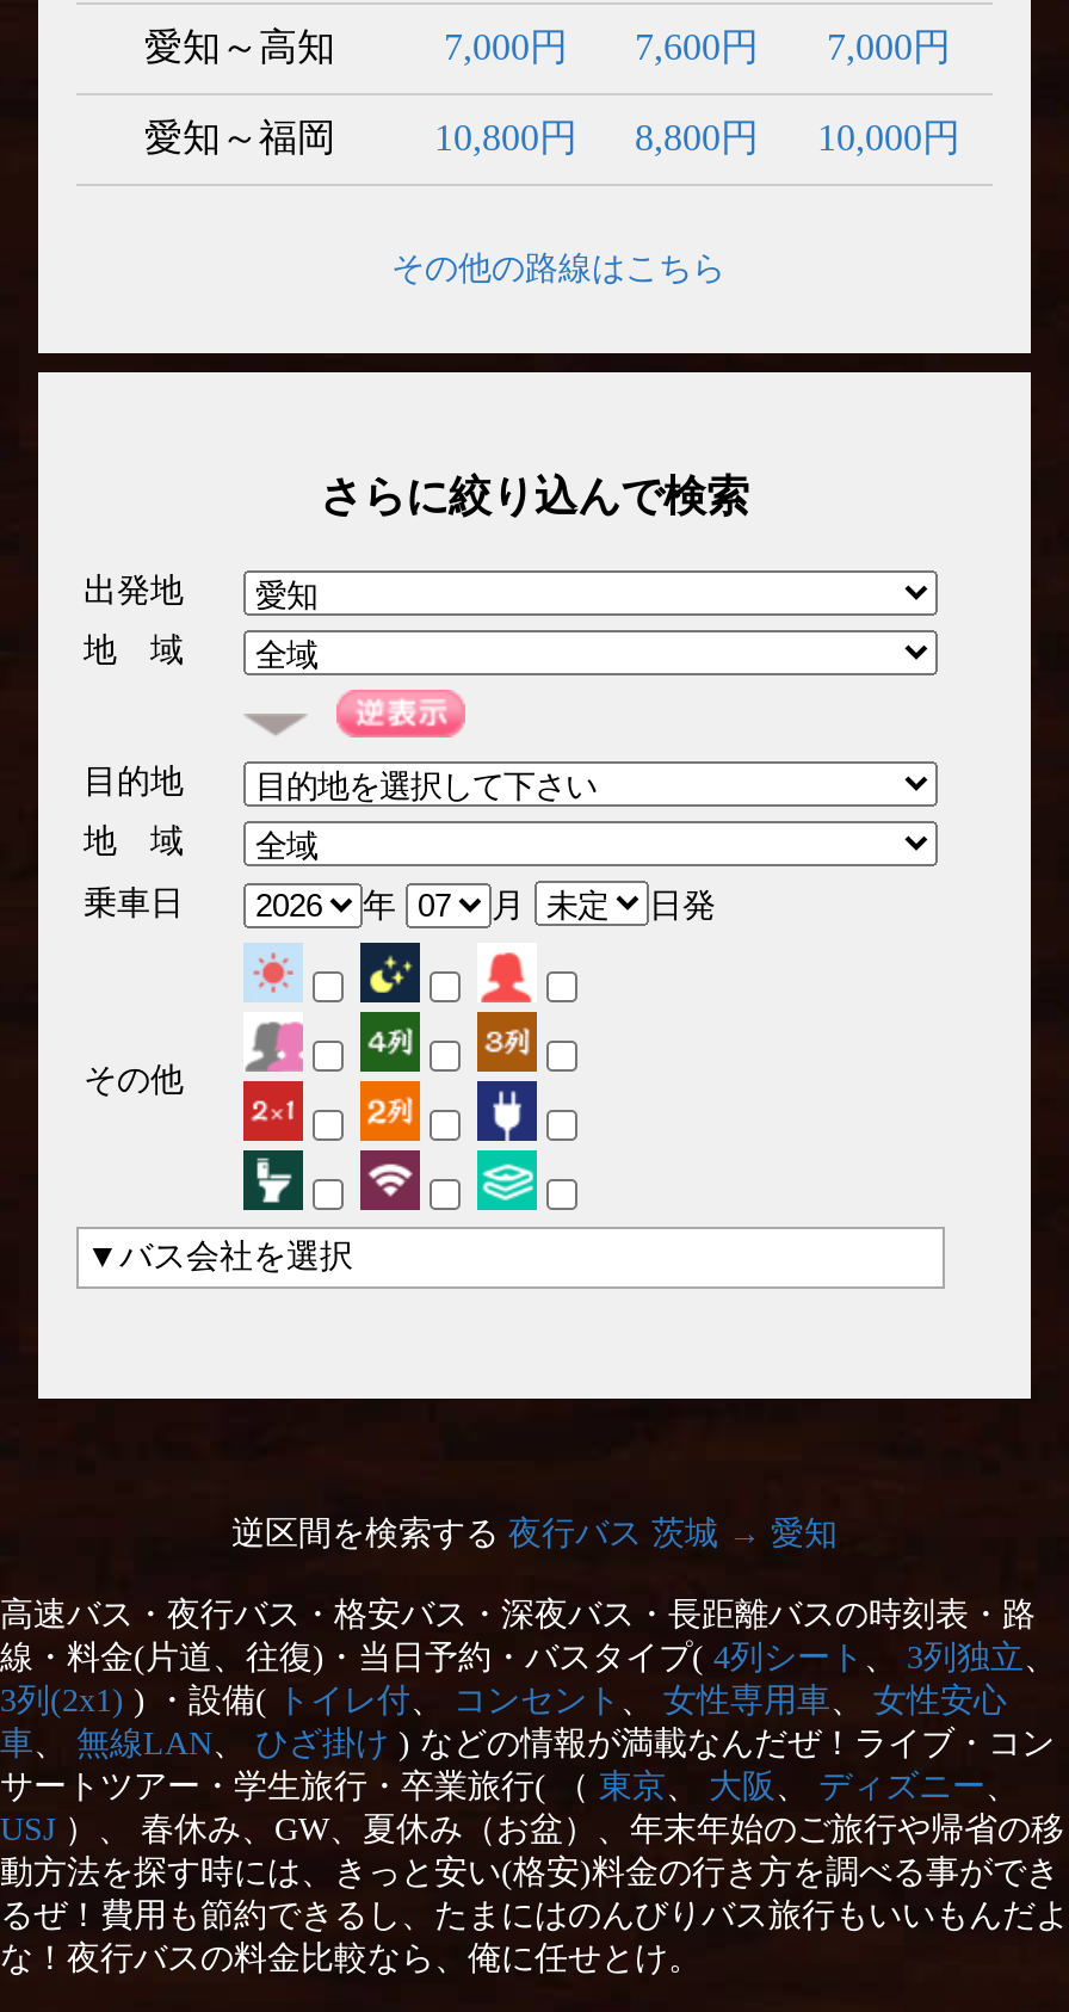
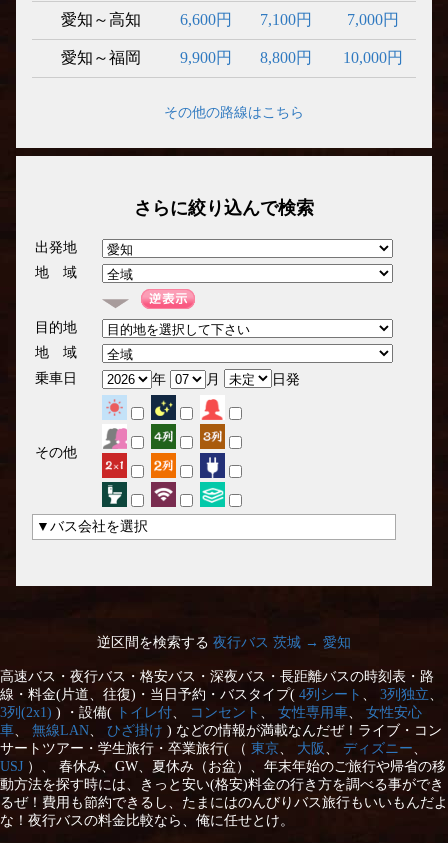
- 7,000円
+ 6,600円

- 7,600円
+ 7,100円

- 10,800円 8,800円 10,000円
+ 9,900円 8,800円 10,000円
